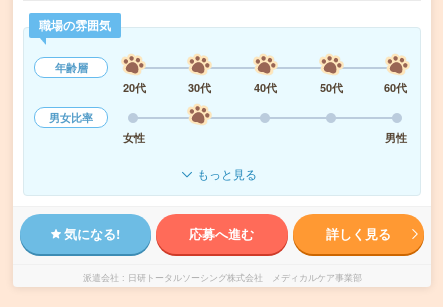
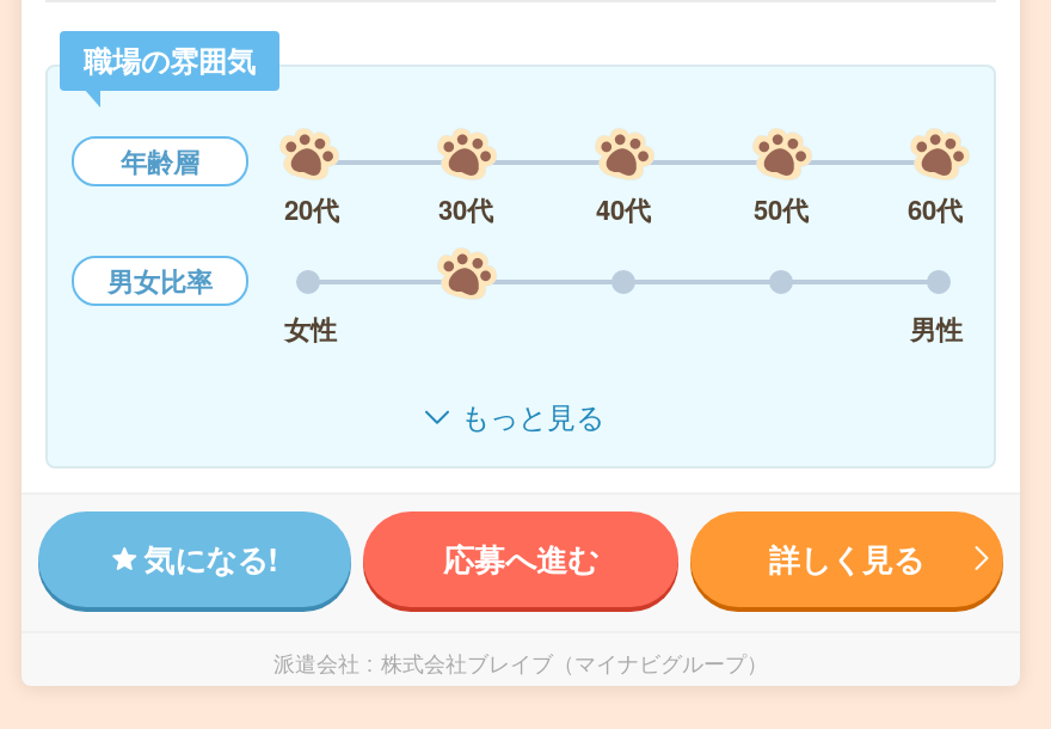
- 日研トータルソーシング株式会社 メディカルケア事業部
+ 株式会社ブレイブ（マイナビグループ）
